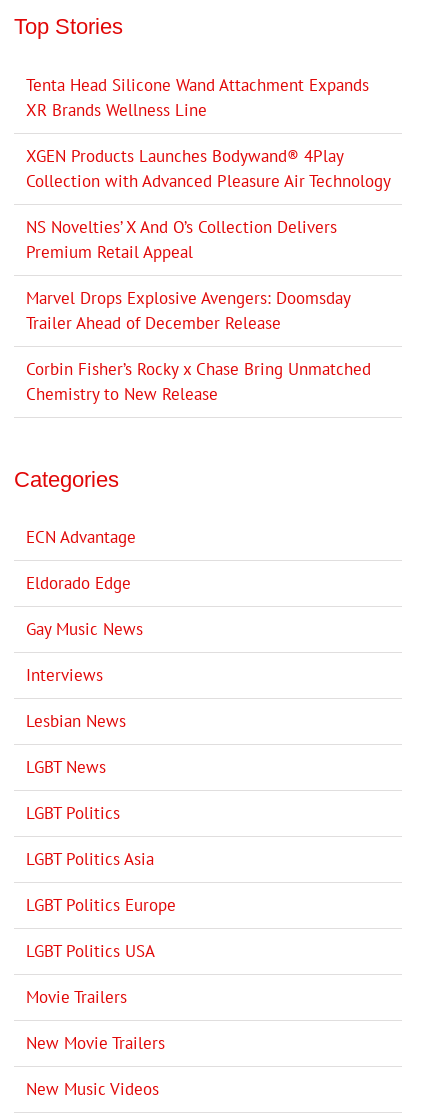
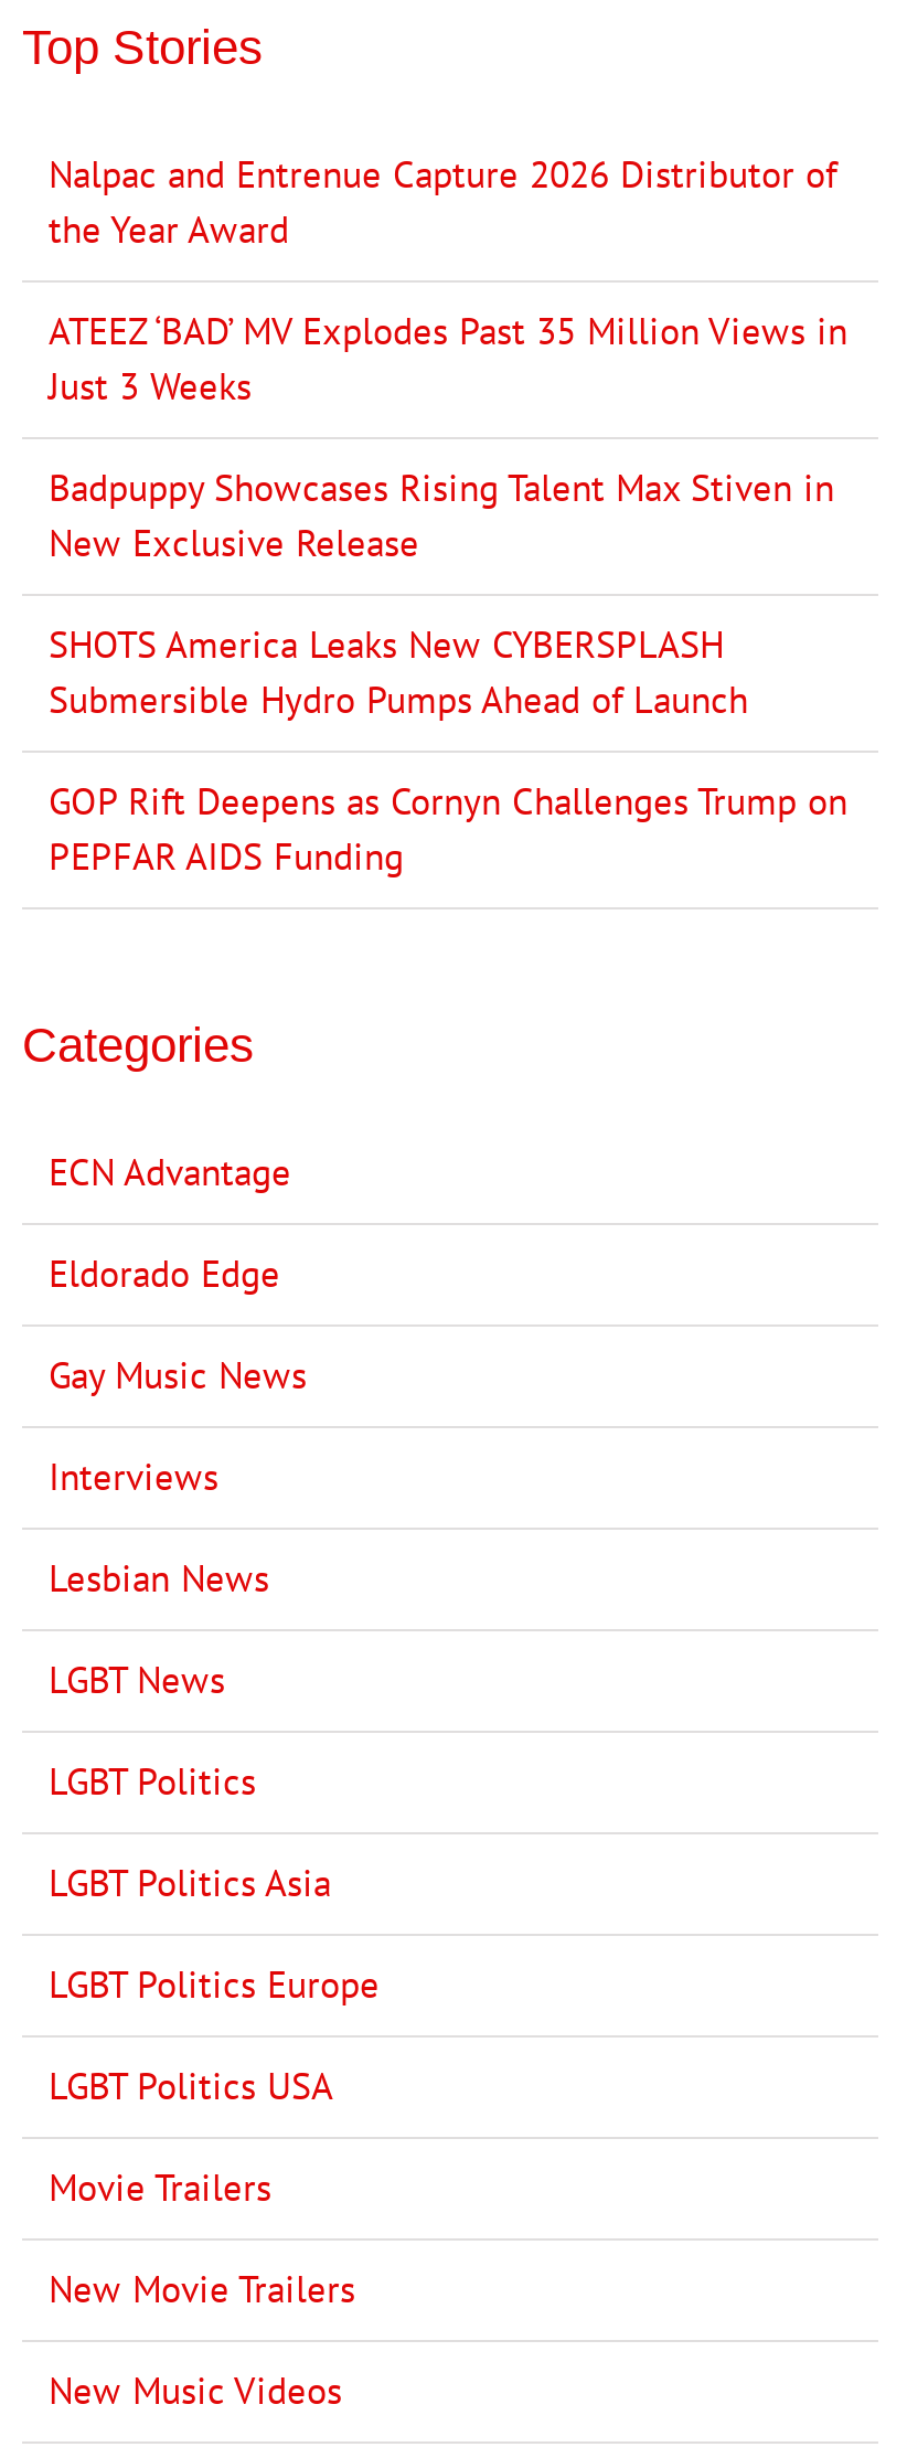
- Tenta Head Silicone Wand Attachment Expands
- XR Brands Wellness Line
+ Nalpac and Entrenue Capture 2026 Distributor of
+ the Year Award

- XGEN Products Launches Bodywand® 4Play
- Collection with Advanced Pleasure Air Technology
+ ATEEZ ‘BAD’ MV Explodes Past 35 Million Views in
+ Just 3 Weeks

- NS Novelties’ X And O’s Collection Delivers
- Premium Retail Appeal
+ Badpuppy Showcases Rising Talent Max Stiven in
+ New Exclusive Release

- Marvel Drops Explosive Avengers: Doomsday
- Trailer Ahead of December Release
+ SHOTS America Leaks New CYBERSPLASH
+ Submersible Hydro Pumps Ahead of Launch

- Corbin Fisher’s Rocky x Chase Bring Unmatched
- Chemistry to New Release
+ GOP Rift Deepens as Cornyn Challenges Trump on
+ PEPFAR AIDS Funding
